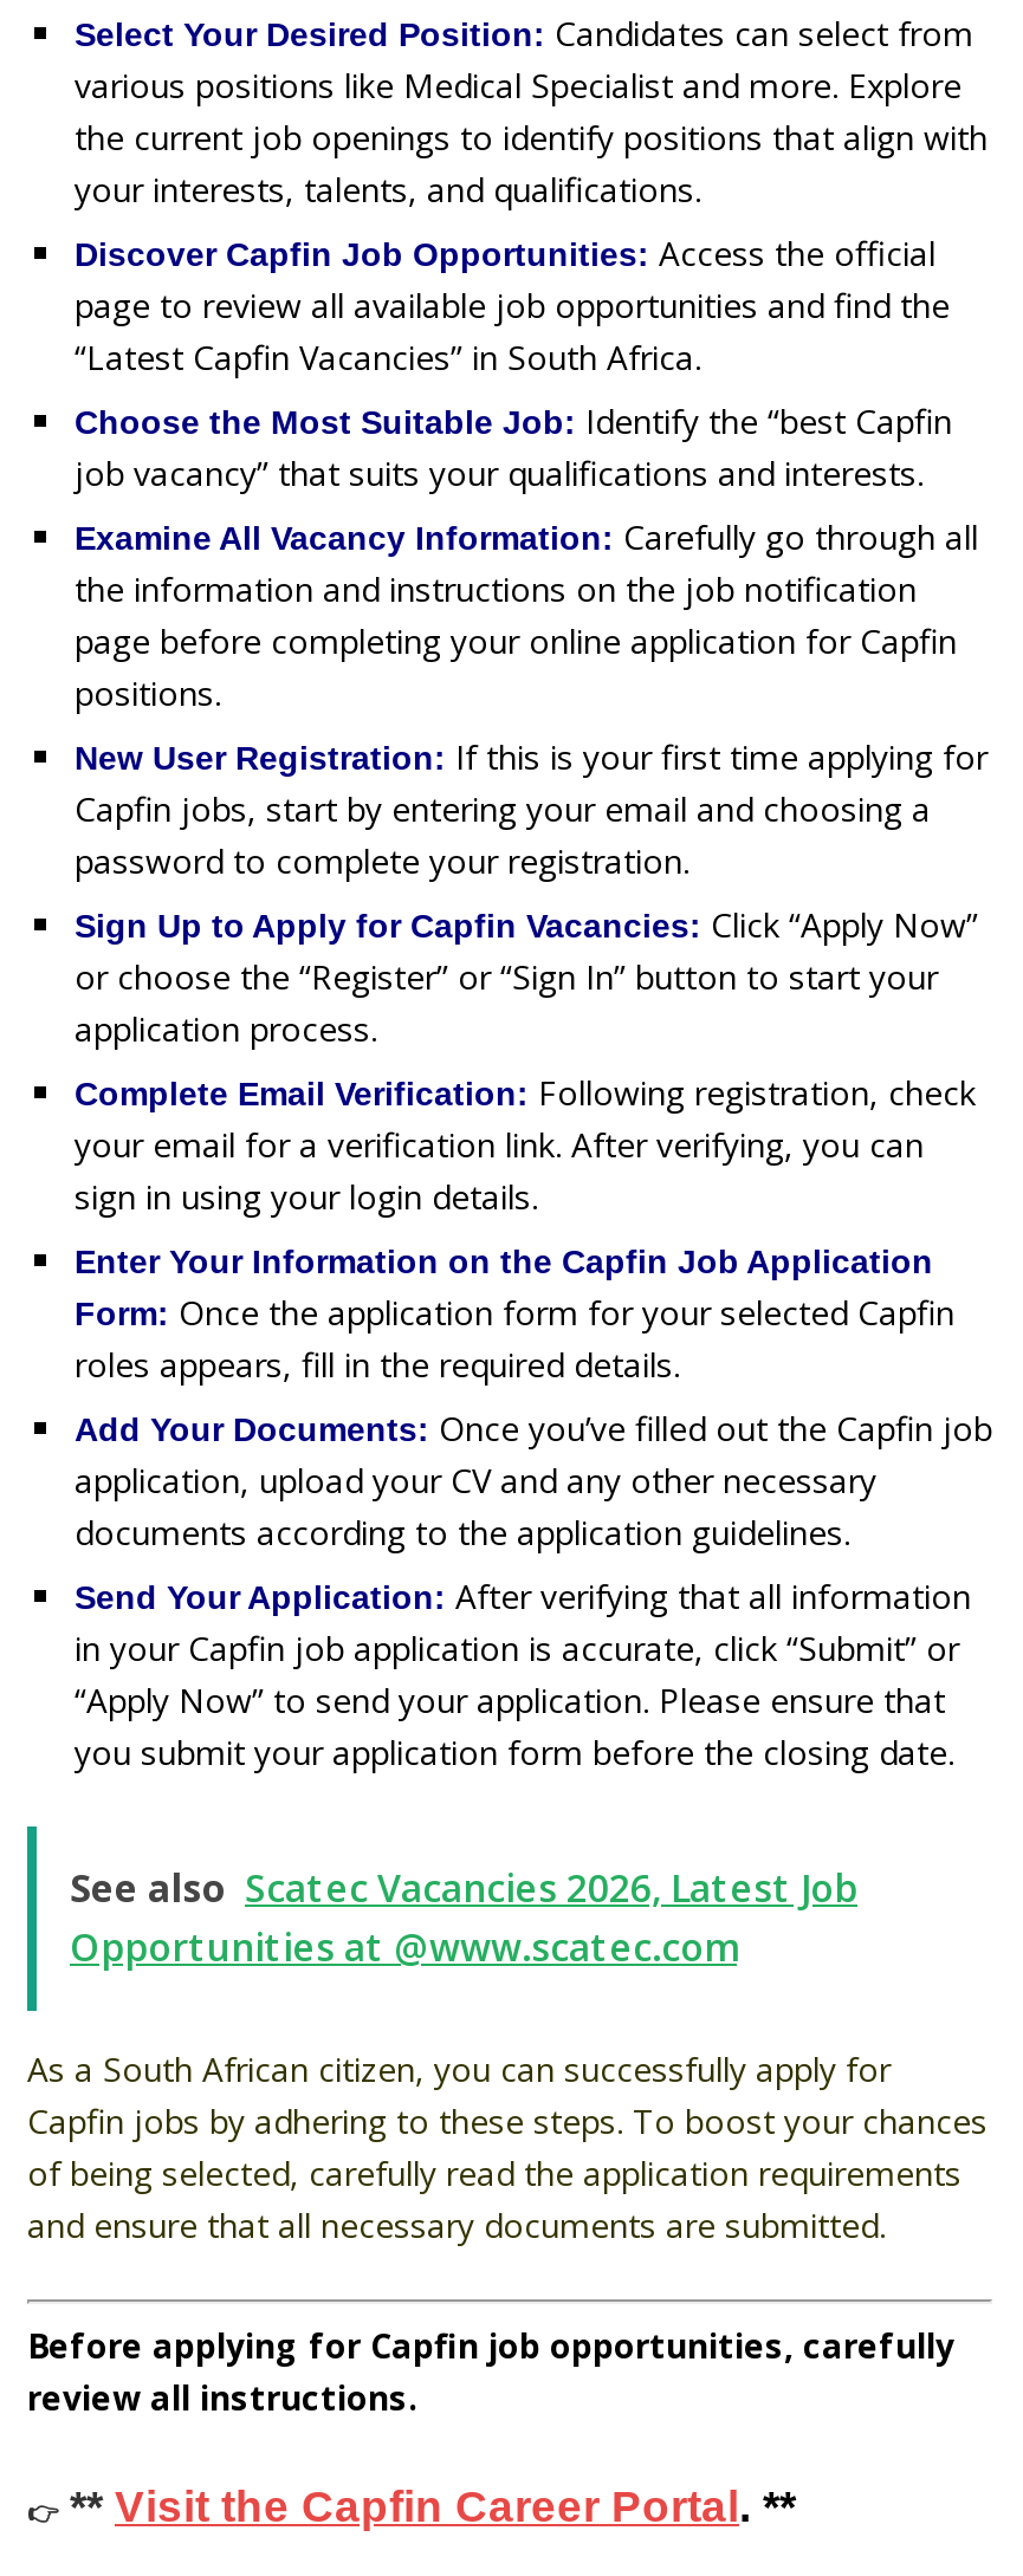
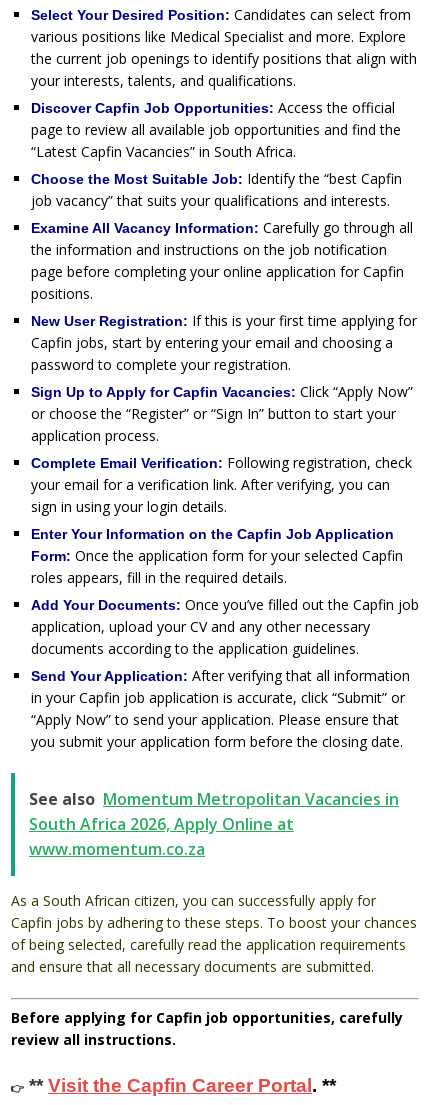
- See also Scatec Vacancies 2026, Latest Job
- Opportunities at @www.scatec.com
+ See also Momentum Metropolitan Vacancies in
+ South Africa 2026, Apply Online at
+ www.momentum.co.za
